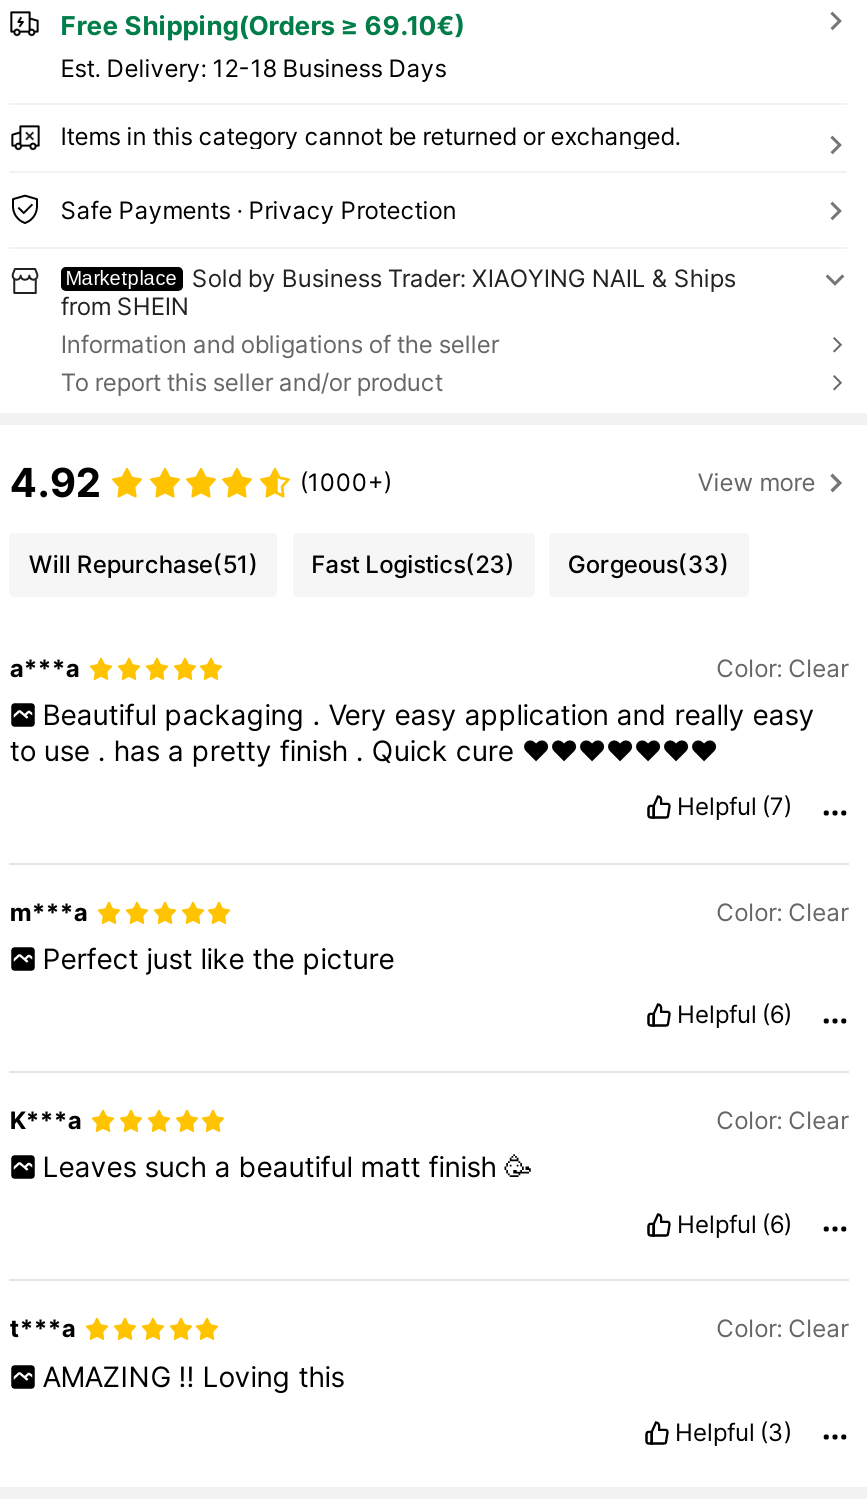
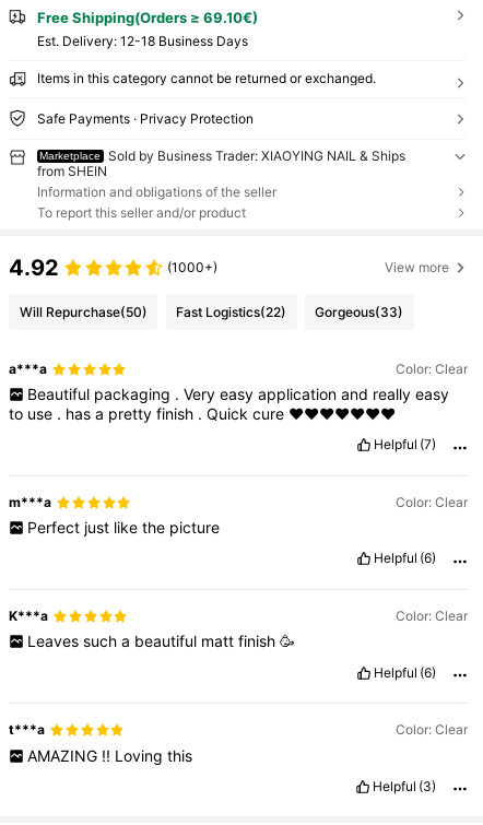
- Will Repurchase(51)
+ Will Repurchase(50)

- Fast Logistics(23)
+ Fast Logistics(22)
